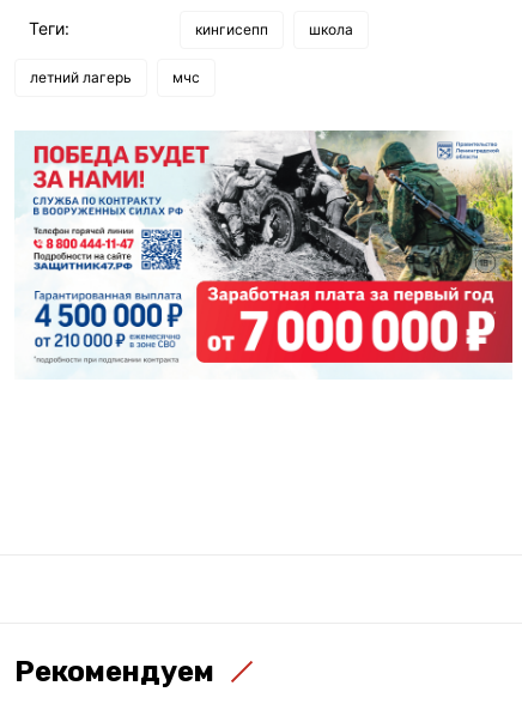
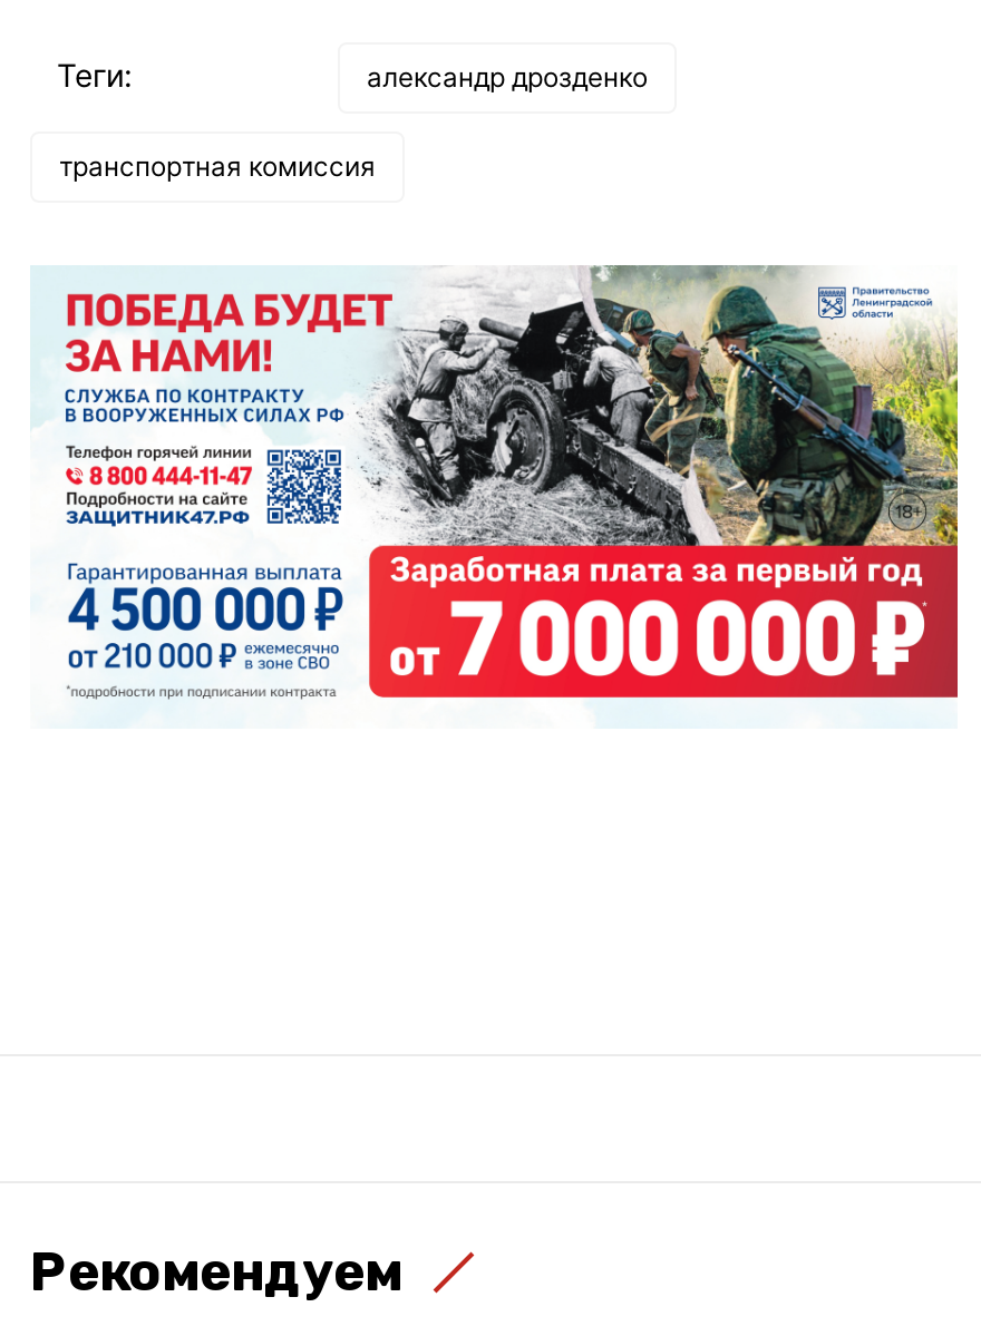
- кингисепп
- школа
+ александр дрозденко

- летний лагерь
- мчс
+ транспортная комиссия
